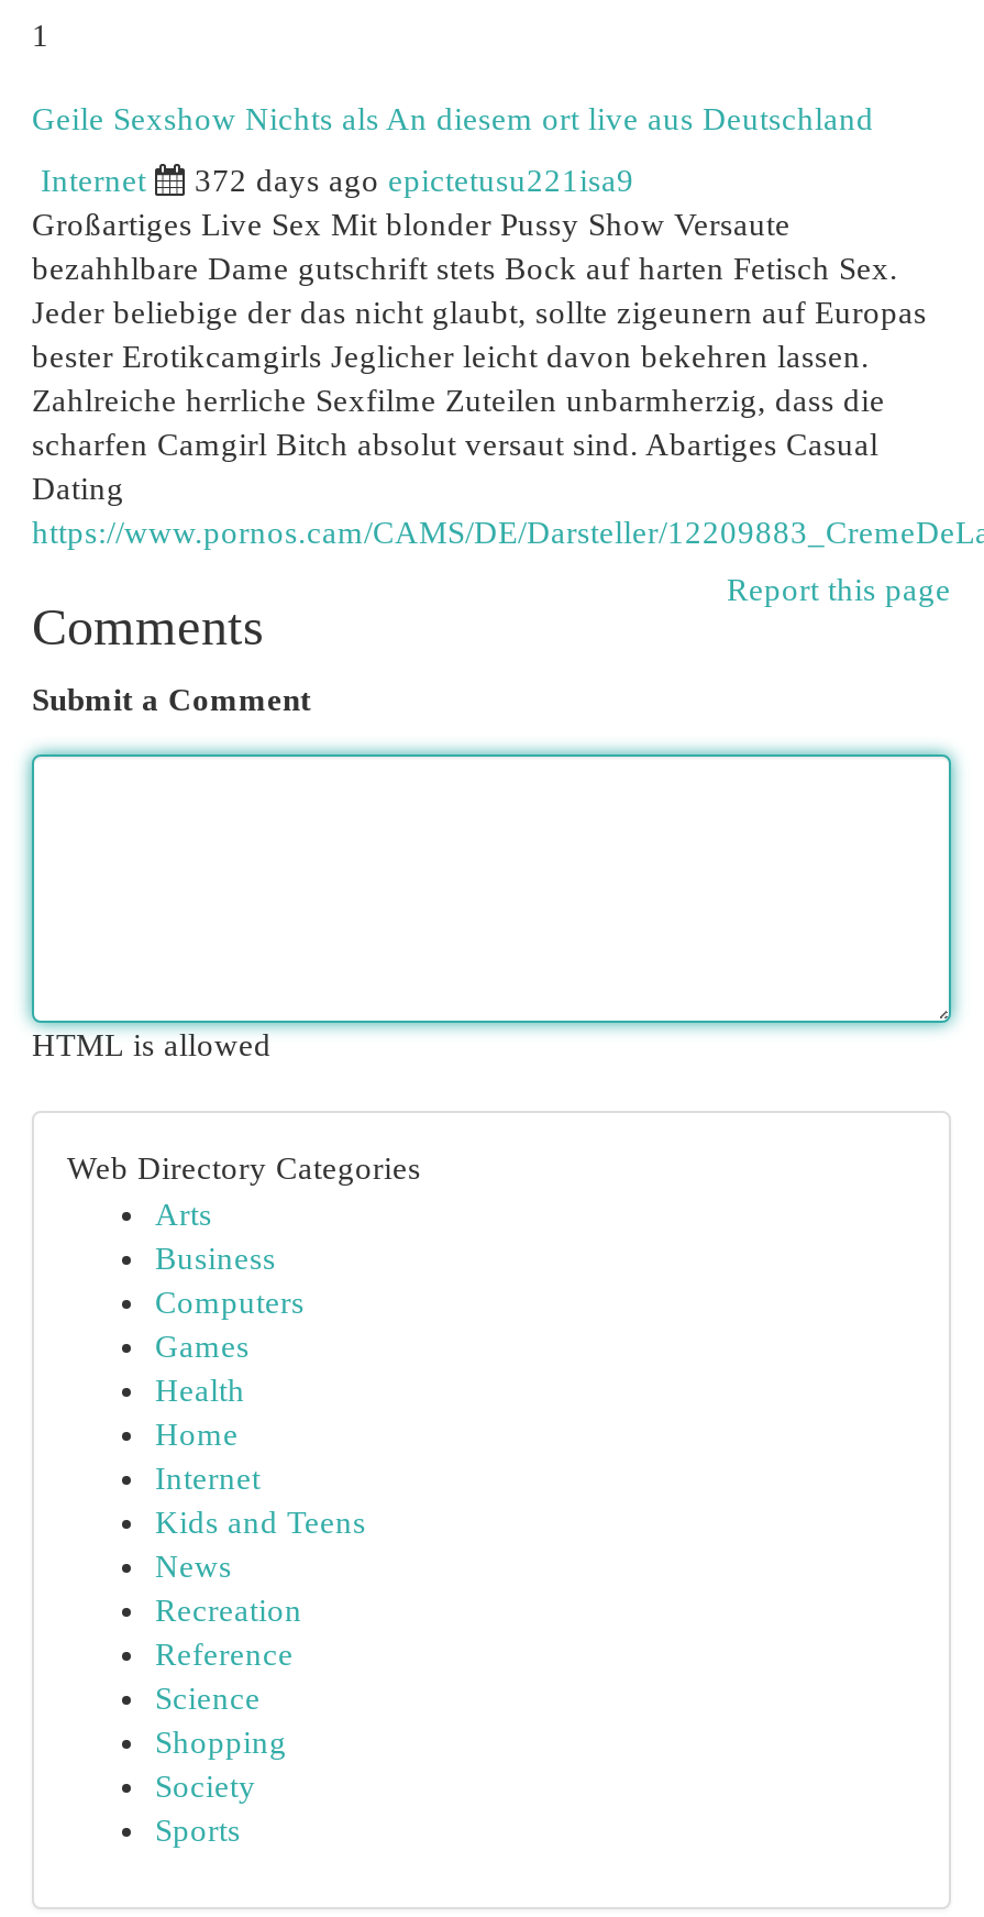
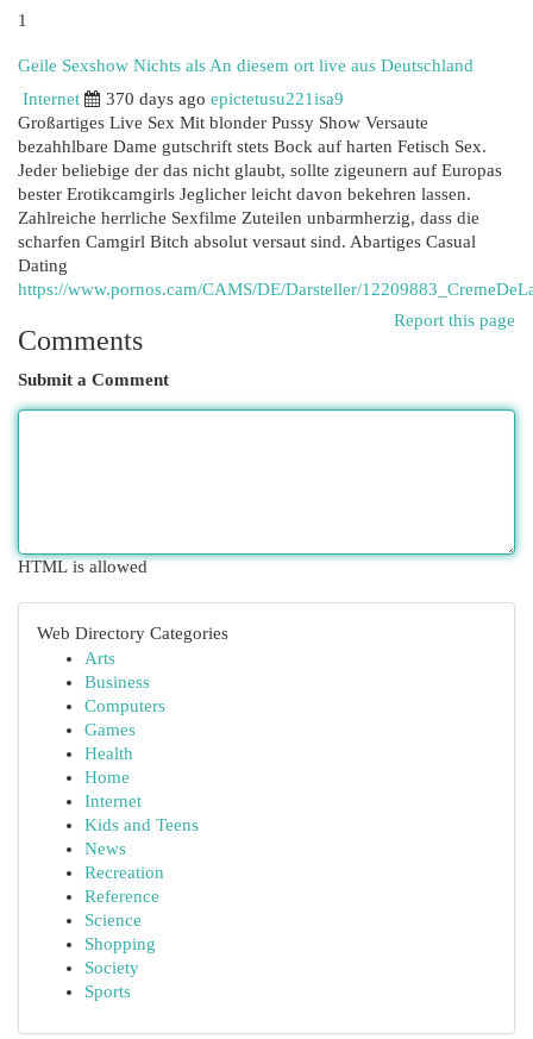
- 372 days ago epictetusu221isa9
+ 370 days ago epictetusu221isa9
